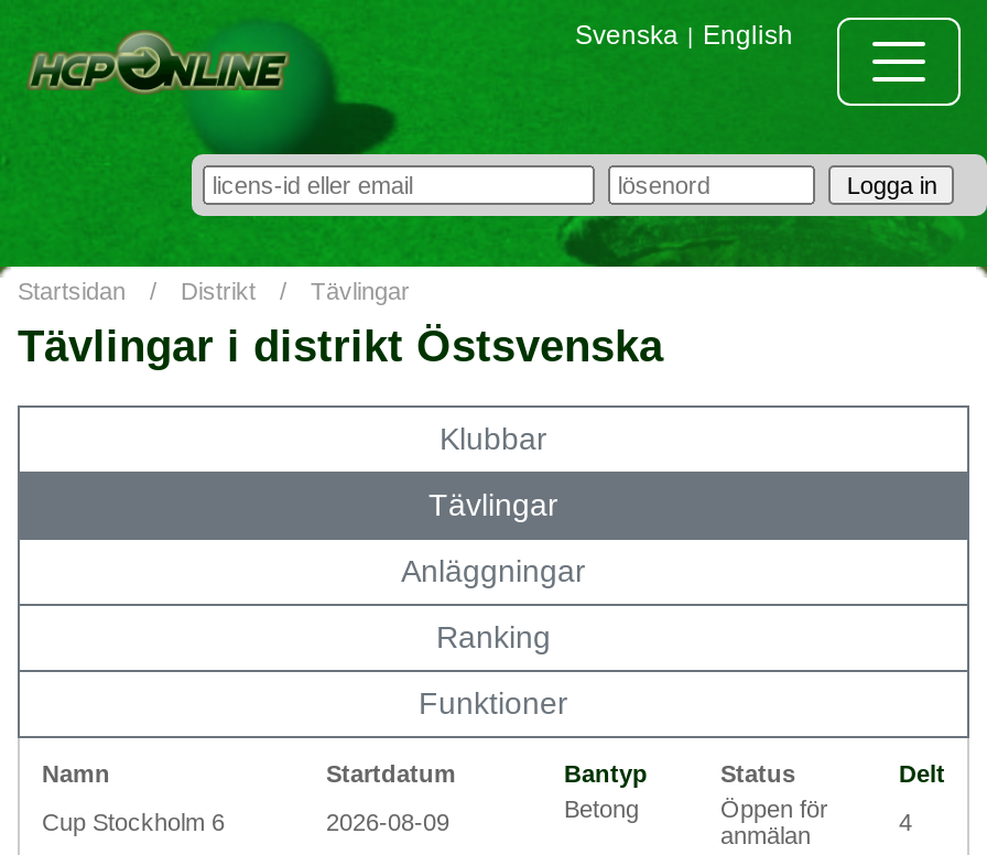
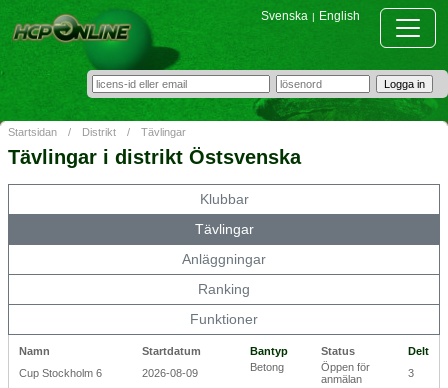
- 4
+ 3
